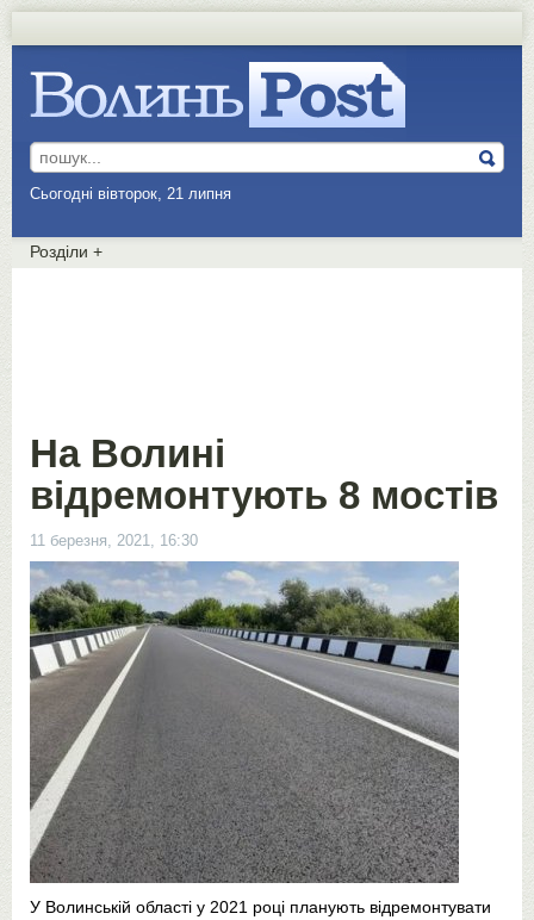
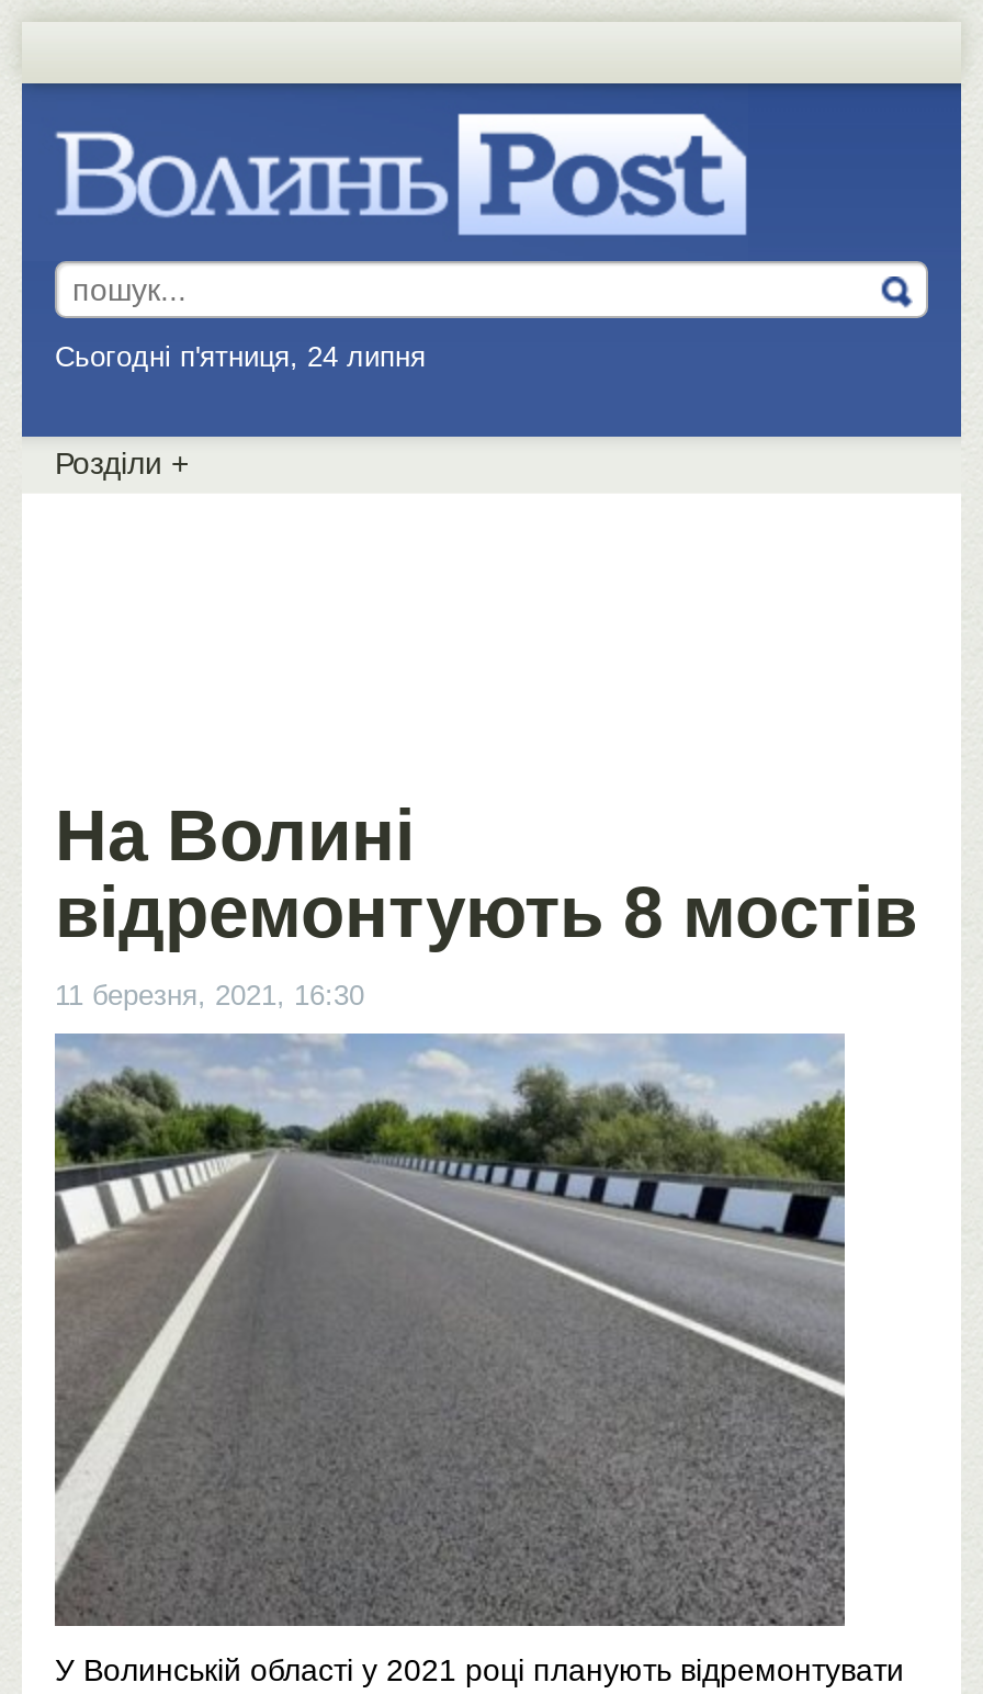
- Сьогодні вівторок, 21 липня
+ Сьогодні п'ятниця, 24 липня
